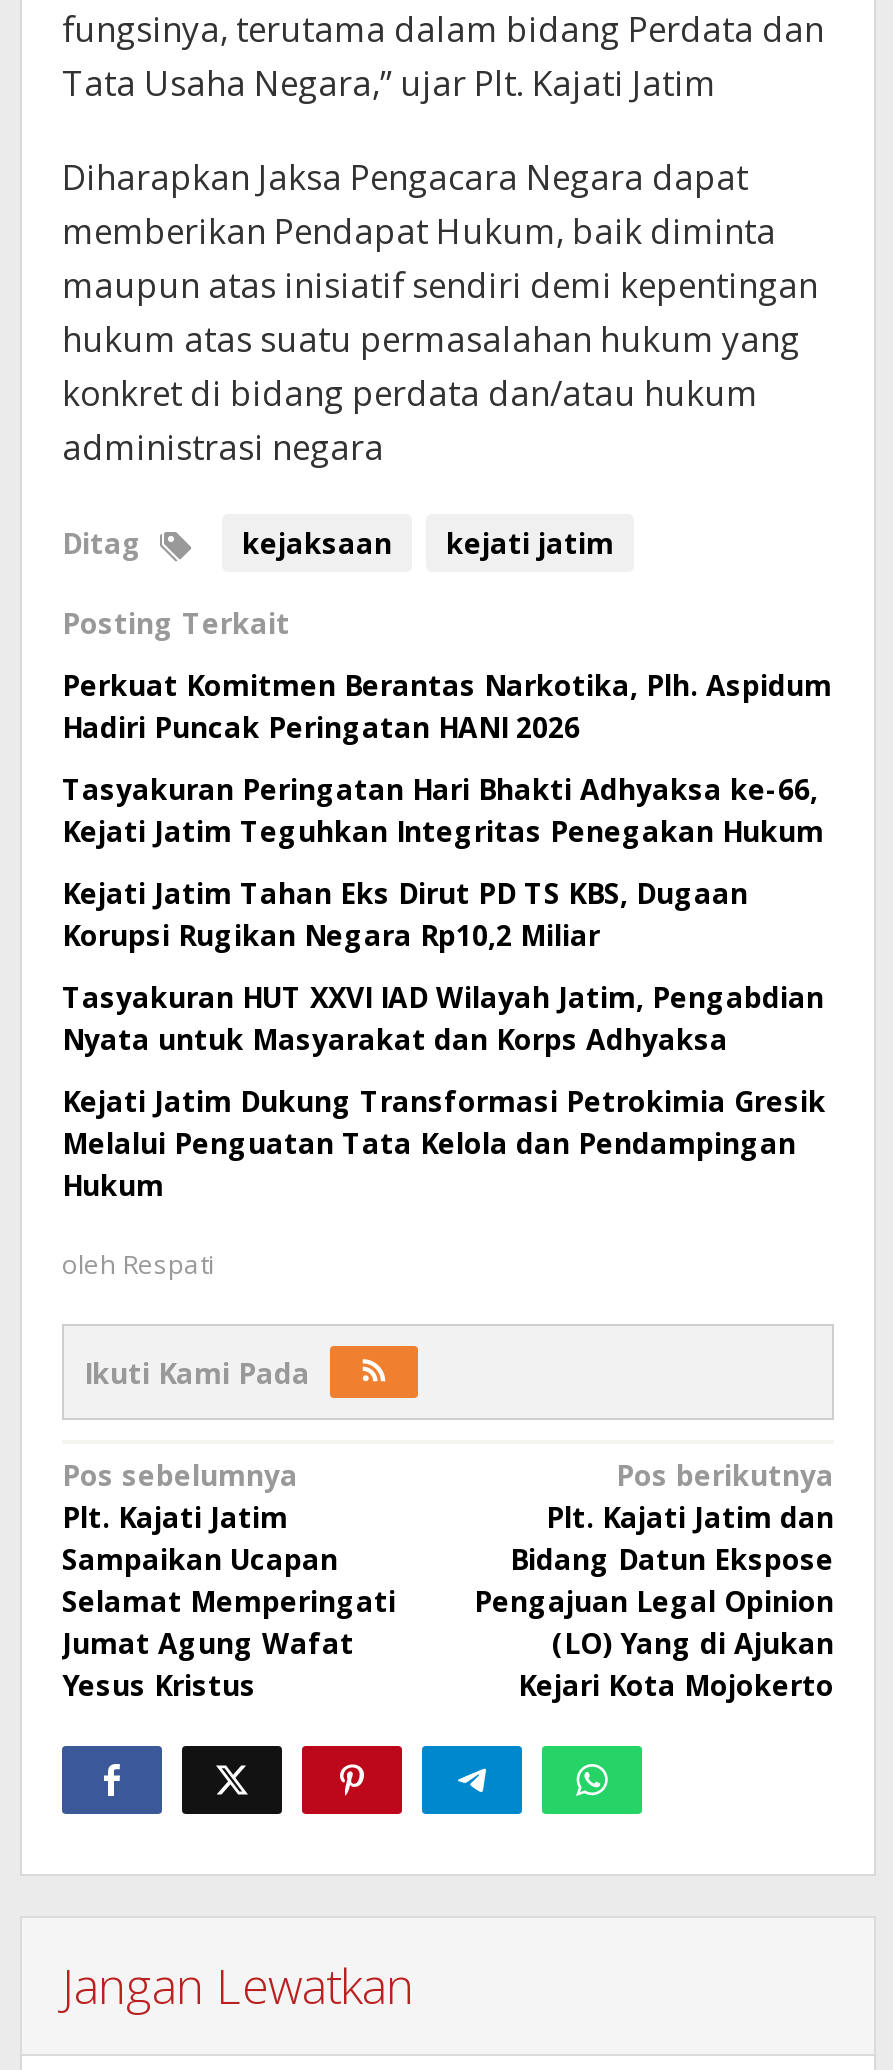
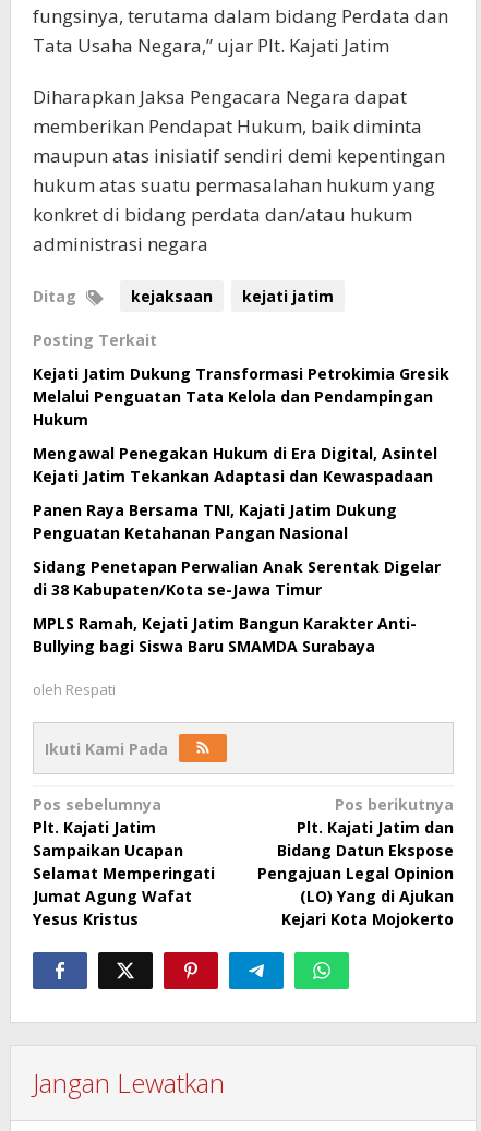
- Perkuat Komitmen Berantas Narkotika, Plh. Aspidum
- Hadiri Puncak Peringatan HANI 2026
- Tasyakuran Peringatan Hari Bhakti Adhyaksa ke-66,
- Kejati Jatim Teguhkan Integritas Penegakan Hukum
- Kejati Jatim Tahan Eks Dirut PD TS KBS, Dugaan
- Korupsi Rugikan Negara Rp10,2 Miliar
- Tasyakuran HUT XXVI IAD Wilayah Jatim, Pengabdian
- Nyata untuk Masyarakat dan Korps Adhyaksa

moved up: Kejati Jatim Dukung Transformasi Petrokimia Gresik | Melalui Penguatan Tata Kelola dan Pendampingan | Hukum

+ Mengawal Penegakan Hukum di Era Digital, Asintel
+ Kejati Jatim Tekankan Adaptasi dan Kewaspadaan
+ Panen Raya Bersama TNI, Kajati Jatim Dukung
+ Penguatan Ketahanan Pangan Nasional
+ Sidang Penetapan Perwalian Anak Serentak Digelar
+ di 38 Kabupaten/Kota se-Jawa Timur
+ MPLS Ramah, Kejati Jatim Bangun Karakter Anti-
+ Bullying bagi Siswa Baru SMAMDA Surabaya
